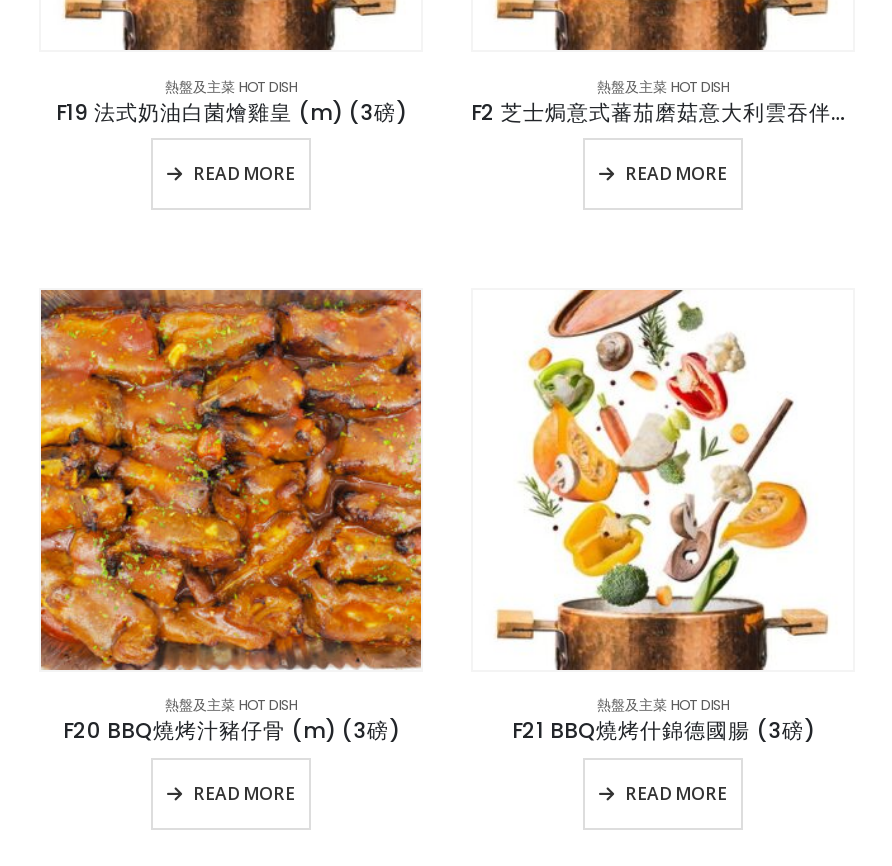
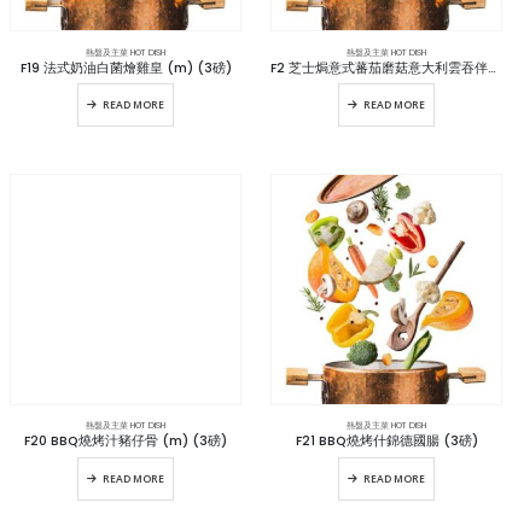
- [image]
